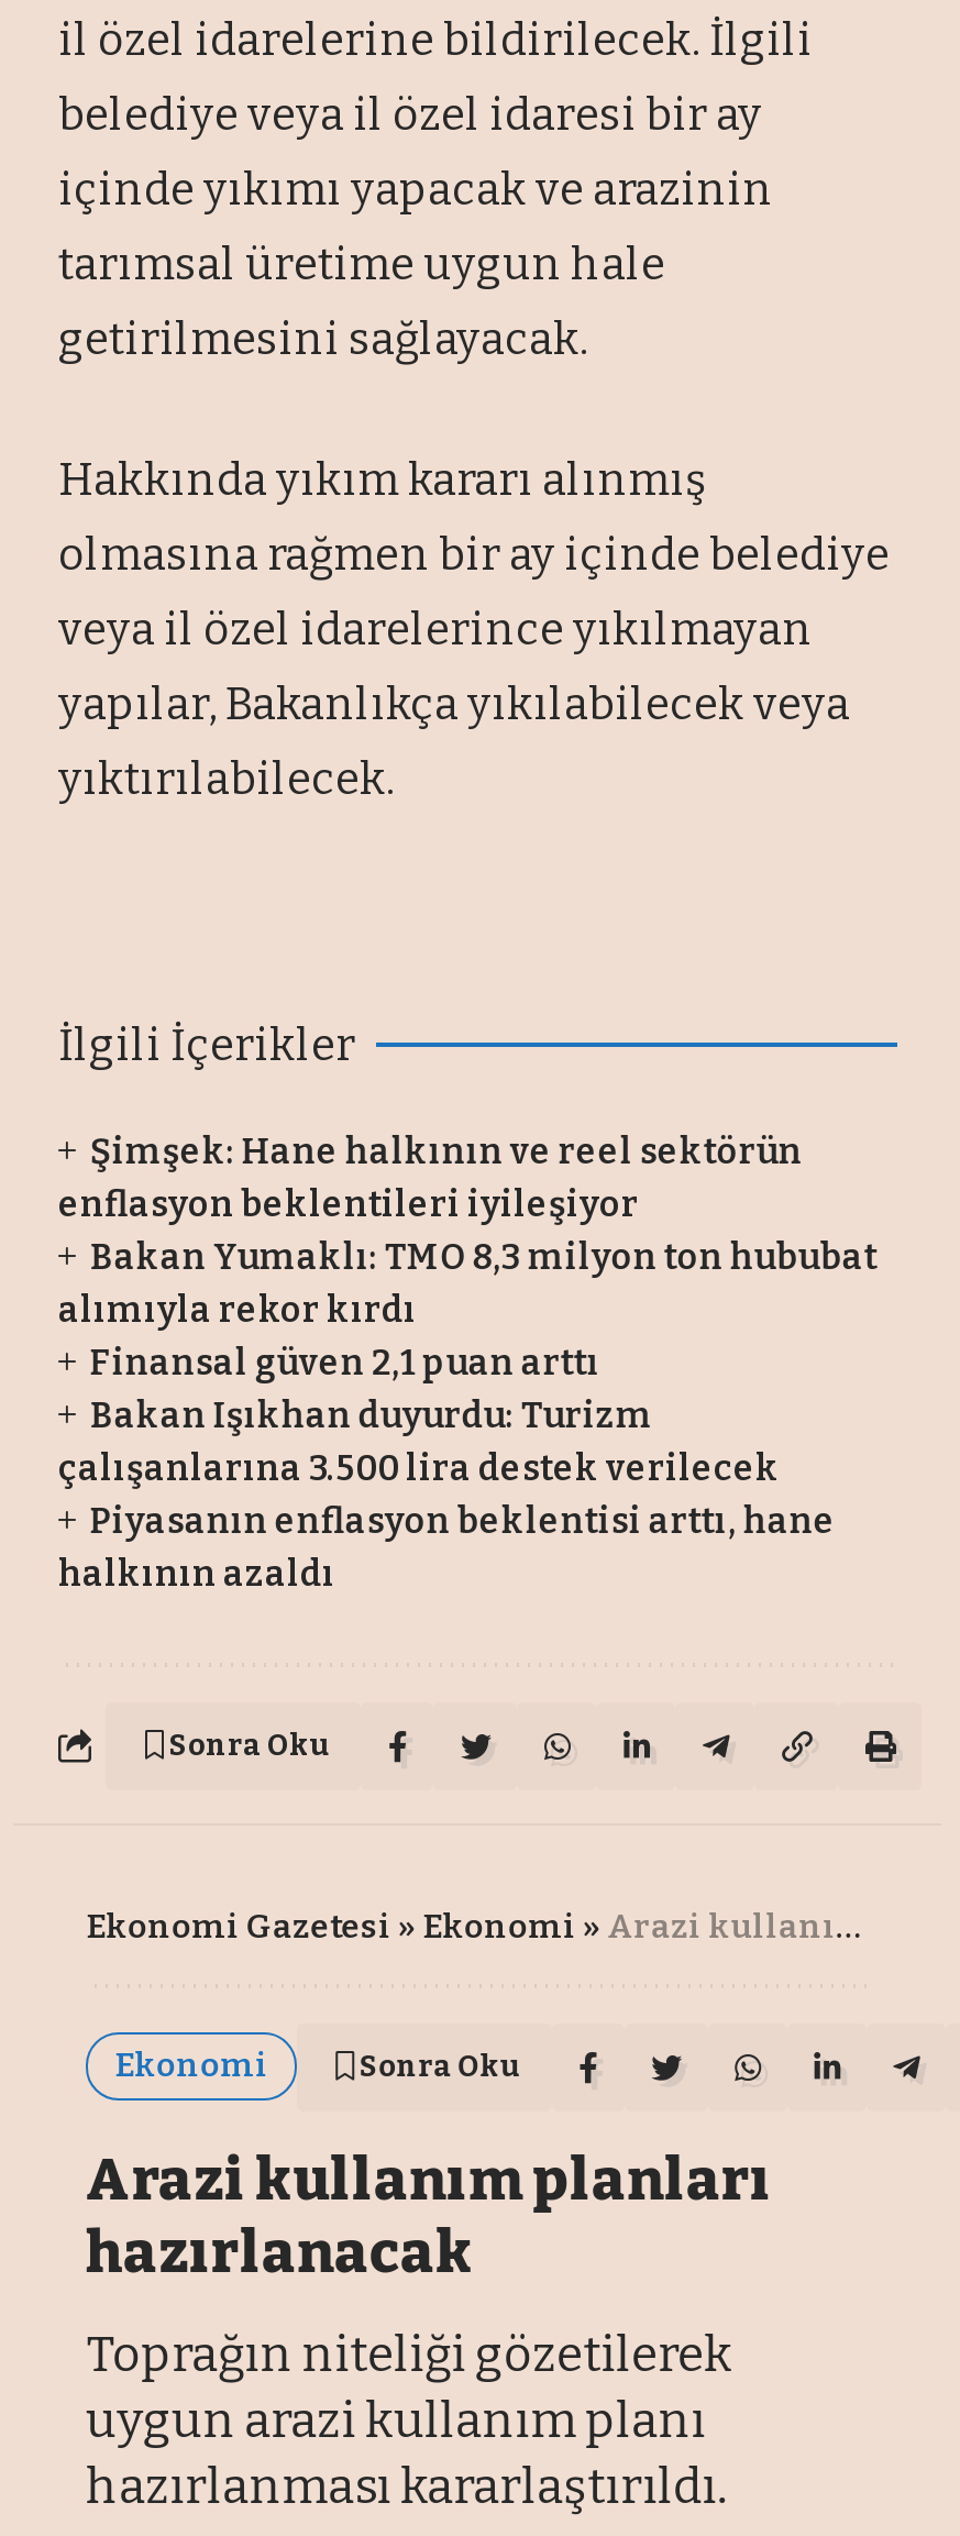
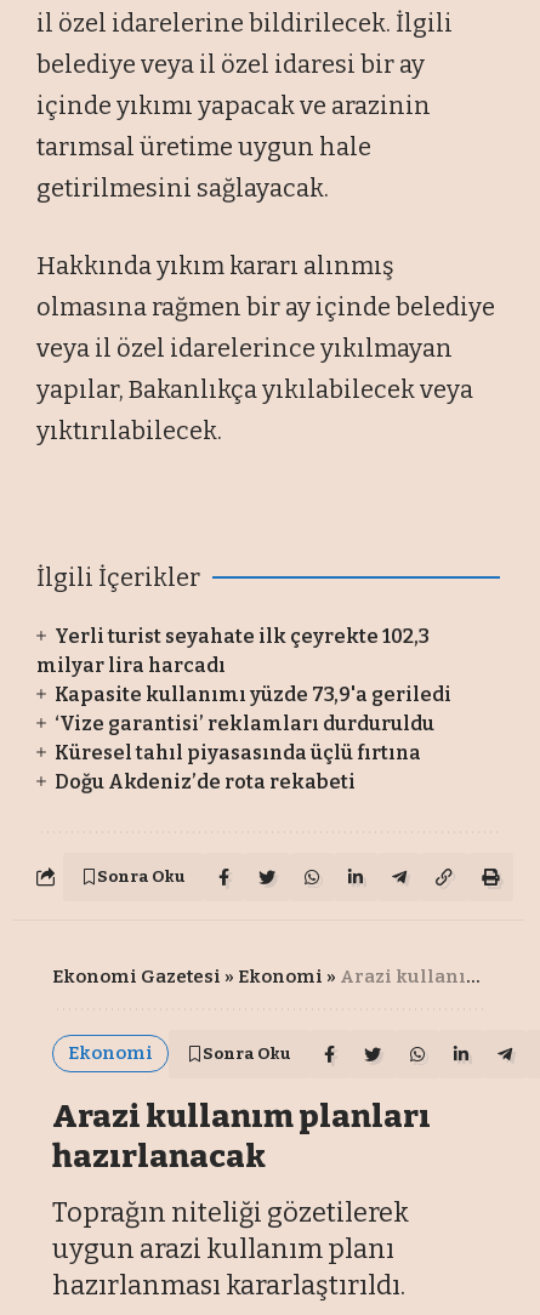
- Şimşek: Hane halkının ve reel sektörün
- enflasyon beklentileri iyileşiyor
- Bakan Yumaklı: TMO 8,3 milyon ton hububat
- alımıyla rekor kırdı
- Finansal güven 2,1 puan arttı
- Bakan Işıkhan duyurdu: Turizm
- çalışanlarına 3.500 lira destek verilecek
- Piyasanın enflasyon beklentisi arttı, hane
- halkının azaldı
+ Yerli turist seyahate ilk çeyrekte 102,3
+ milyar lira harcadı
+ Kapasite kullanımı yüzde 73,9'a geriledi
+ ‘Vize garantisi’ reklamları durduruldu
+ Küresel tahıl piyasasında üçlü fırtına
+ Doğu Akdeniz’de rota rekabeti
